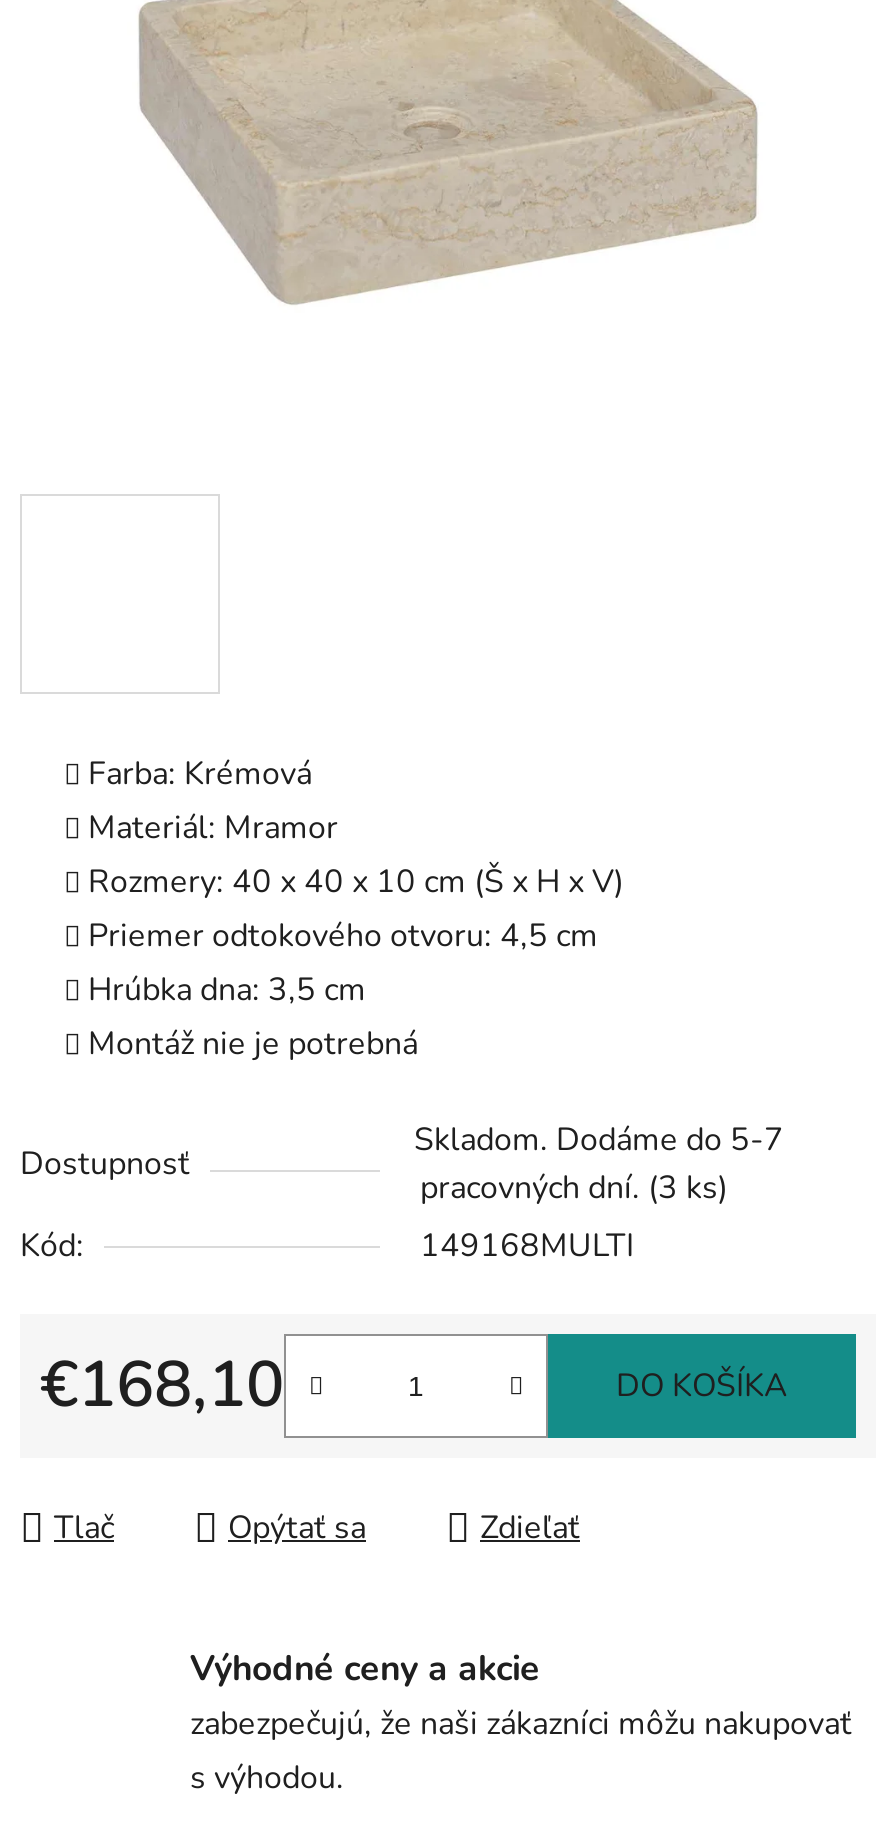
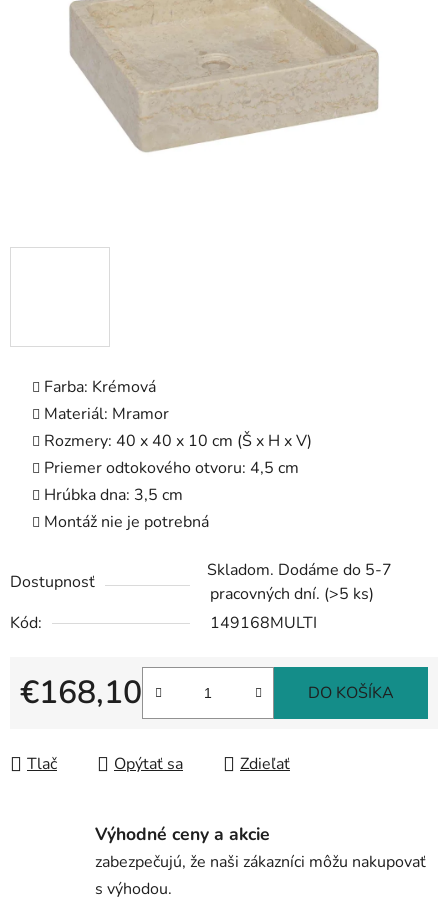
- pracovných dní. (3 ks)
+ pracovných dní. (>5 ks)
